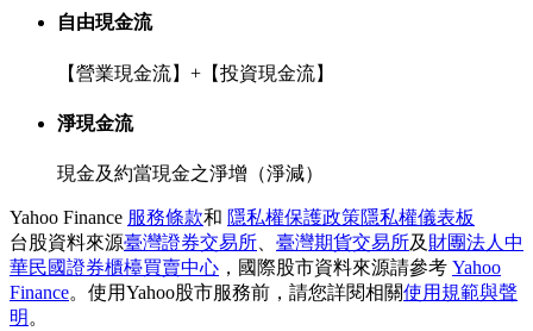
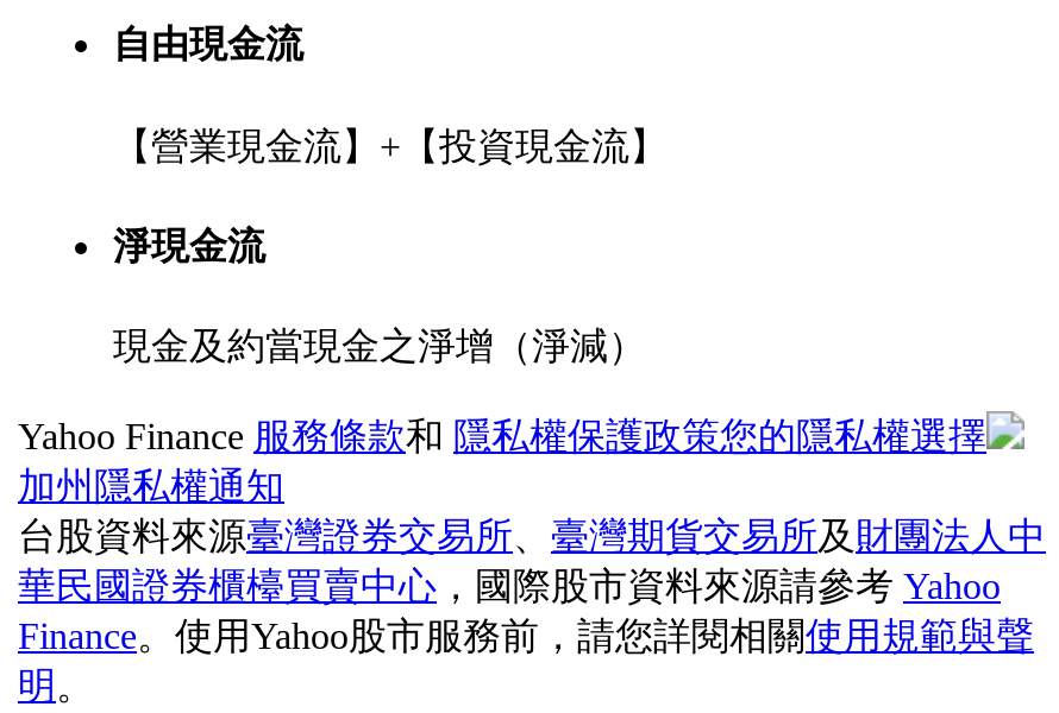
- Yahoo Finance 服務條款和隱私權保護政策隱私權儀表板
+ Yahoo Finance 服務條款和隱私權保護政策您的隱私權選擇
+ 加州隱私權通知
